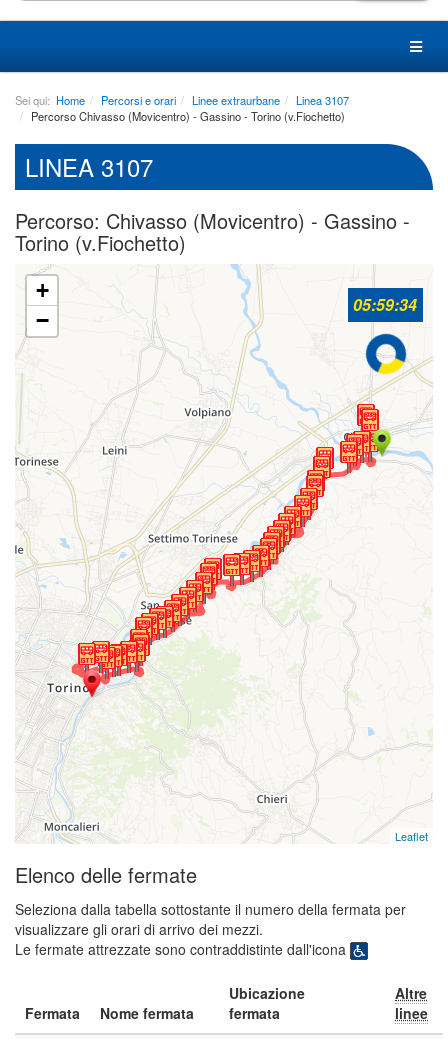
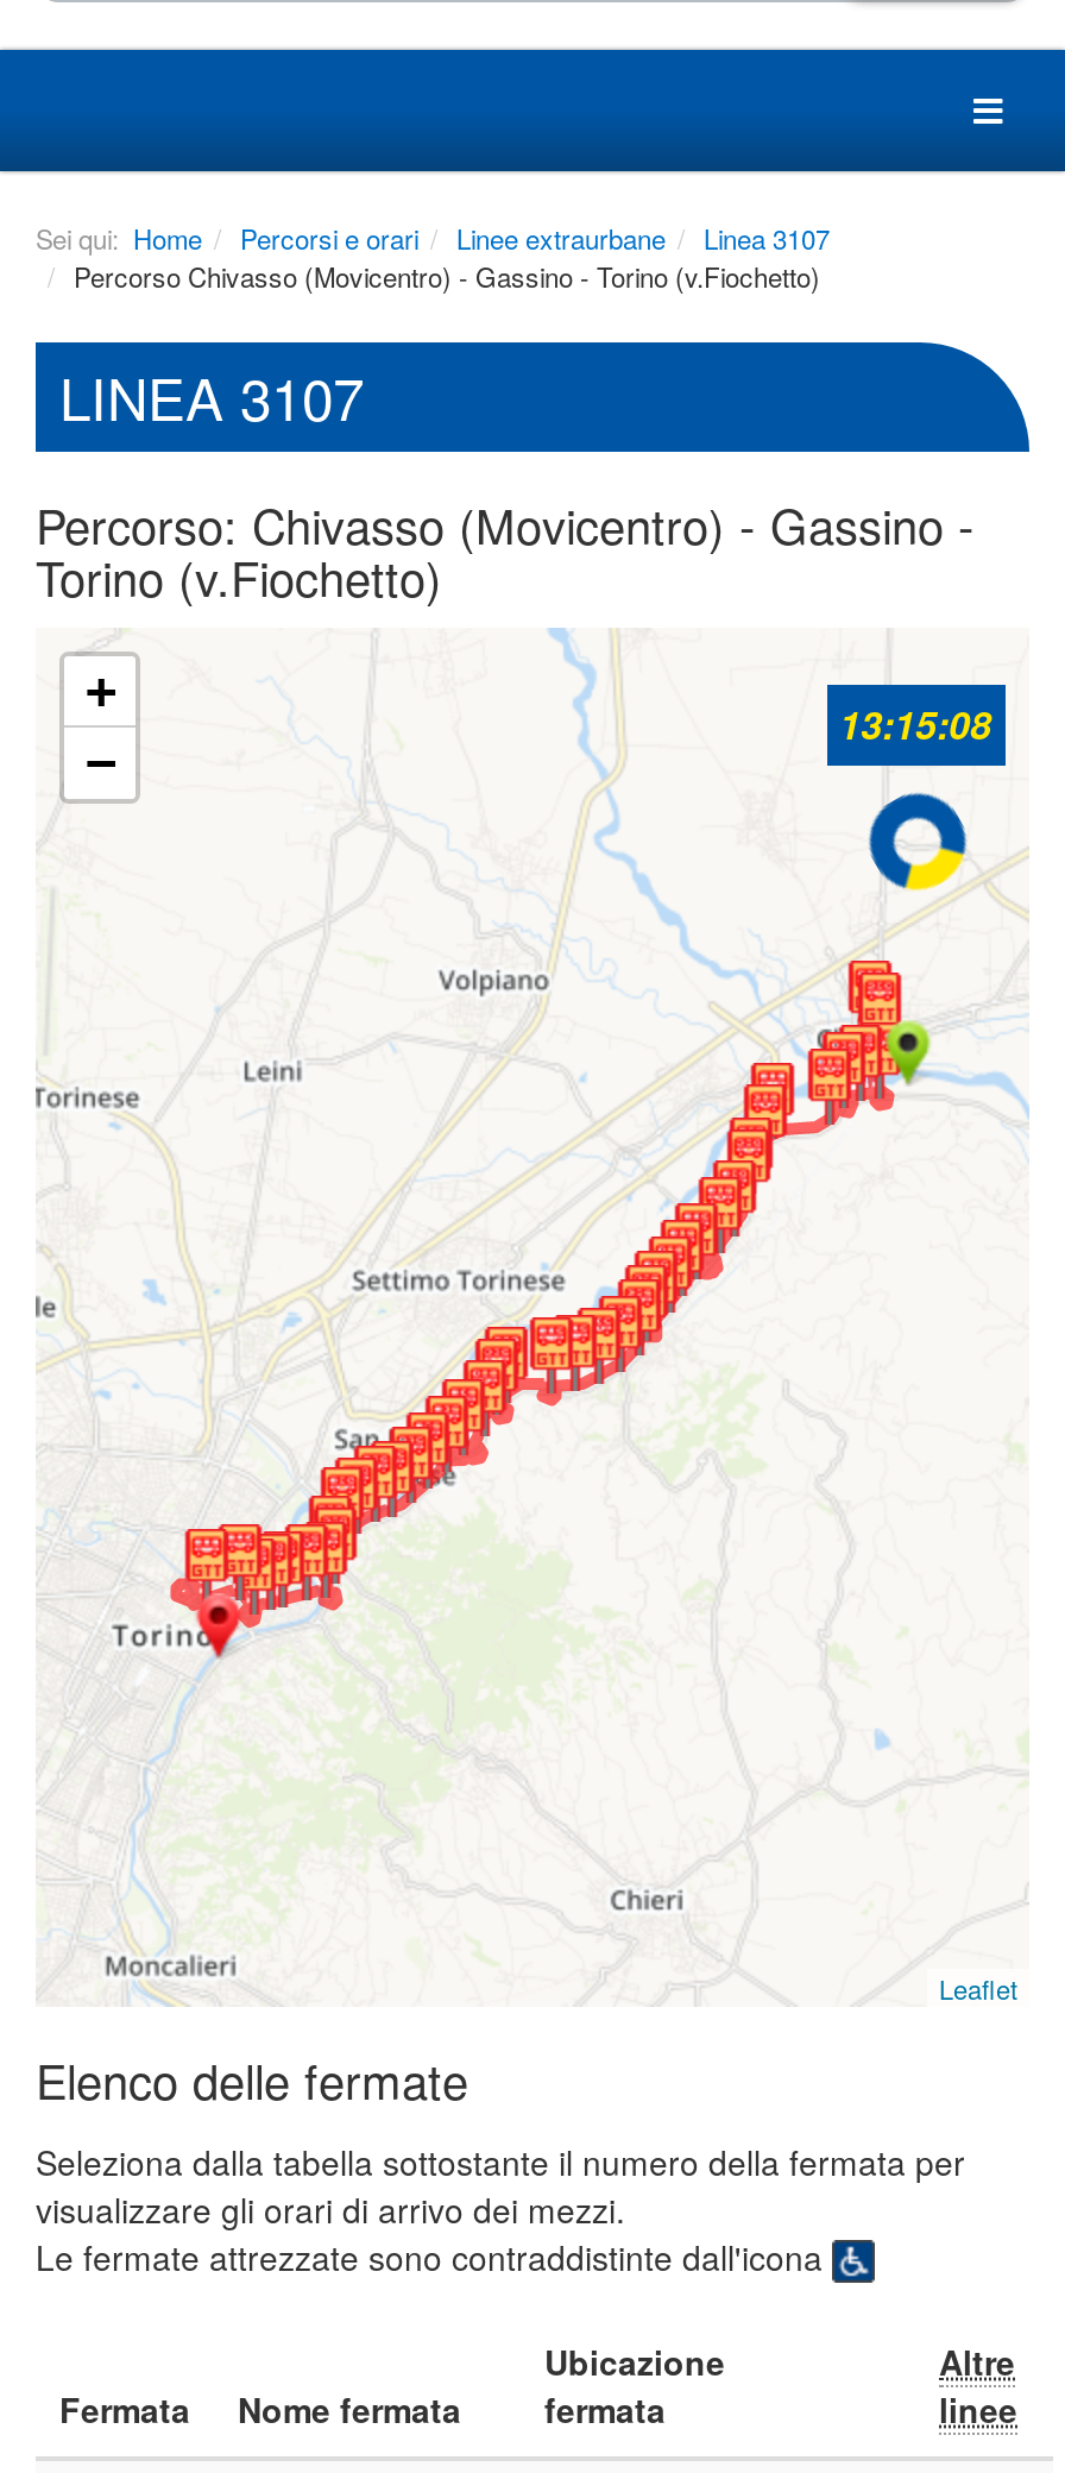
- 05:59:34
+ 13:15:08
